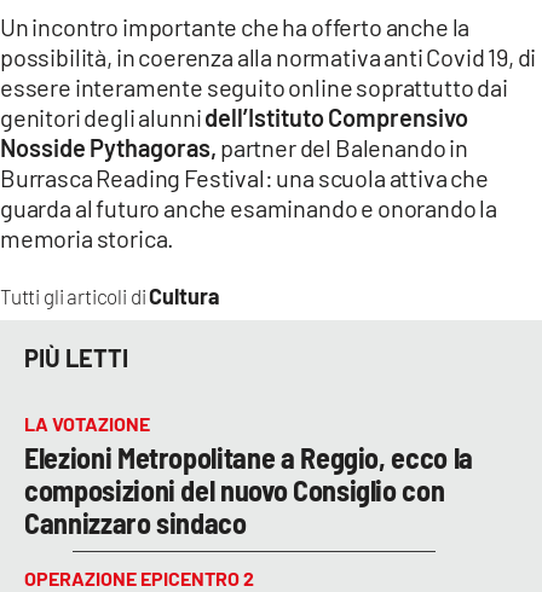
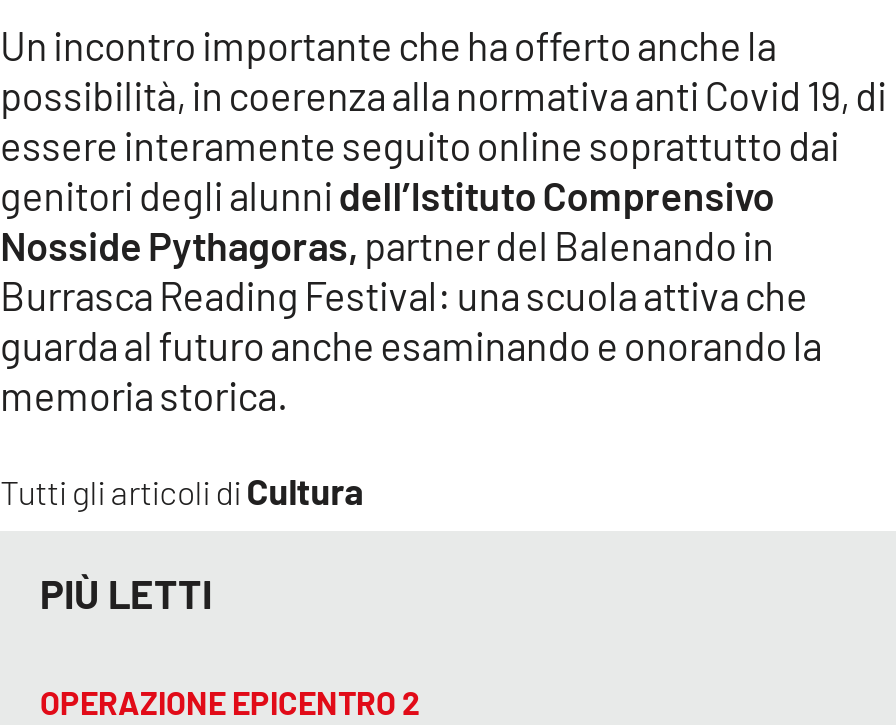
- LA VOTAZIONE
- Elezioni Metropolitane a Reggio, ecco la
- composizioni del nuovo Consiglio con
- Cannizzaro sindaco
